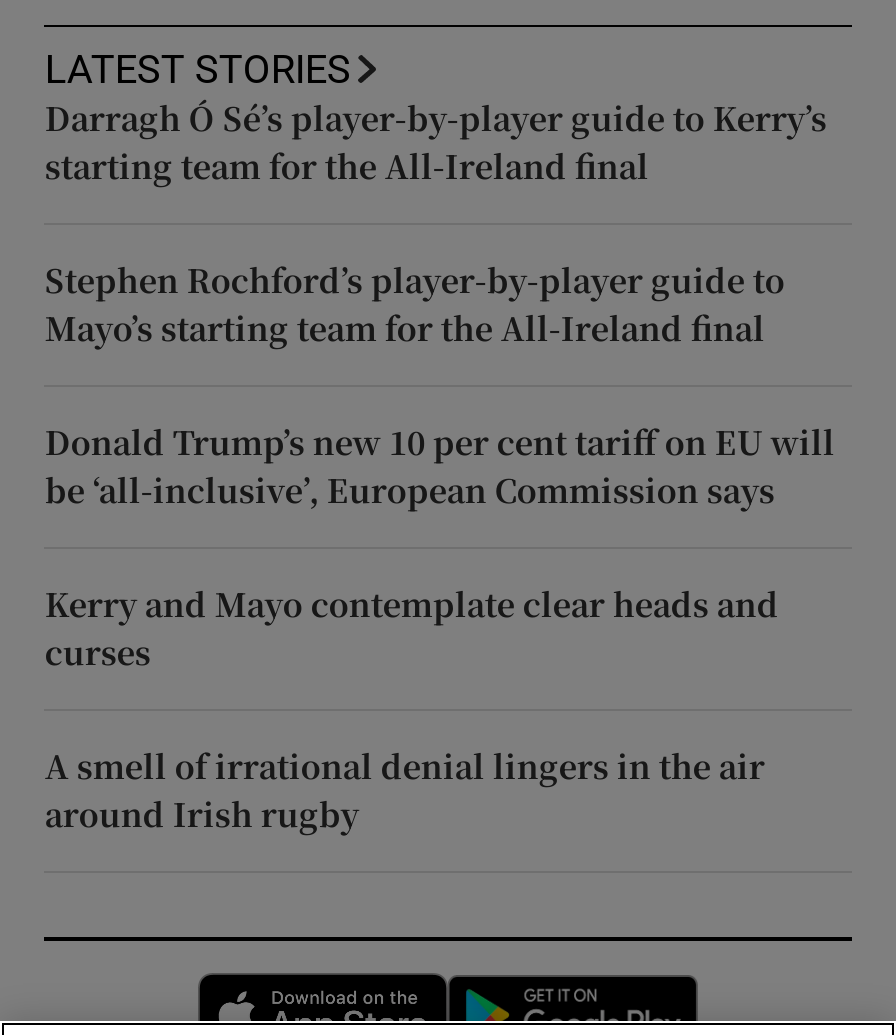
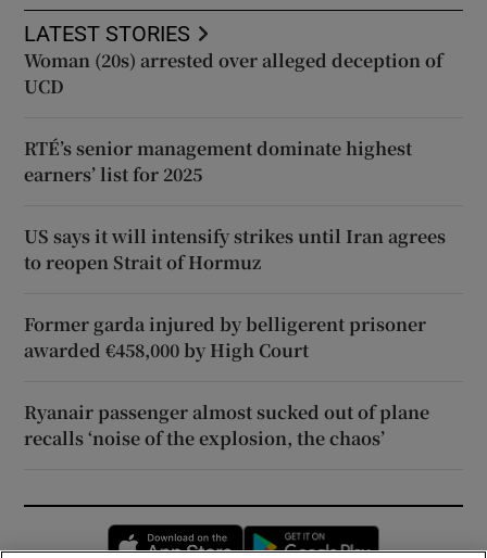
- Darragh Ó Sé’s player-by-player guide to Kerry’s
- starting team for the All-Ireland final
+ Woman (20s) arrested over alleged deception of
+ UCD

- Stephen Rochford’s player-by-player guide to
- Mayo’s starting team for the All-Ireland final
+ RTÉ’s senior management dominate highest
+ earners’ list for 2025

- Donald Trump’s new 10 per cent tariff on EU will
- be ‘all-inclusive’, European Commission says
+ US says it will intensify strikes until Iran agrees
+ to reopen Strait of Hormuz

- Kerry and Mayo contemplate clear heads and
- curses
+ Former garda injured by belligerent prisoner
+ awarded €458,000 by High Court

- A smell of irrational denial lingers in the air
- around Irish rugby
+ Ryanair passenger almost sucked out of plane
+ recalls ‘noise of the explosion, the chaos’
